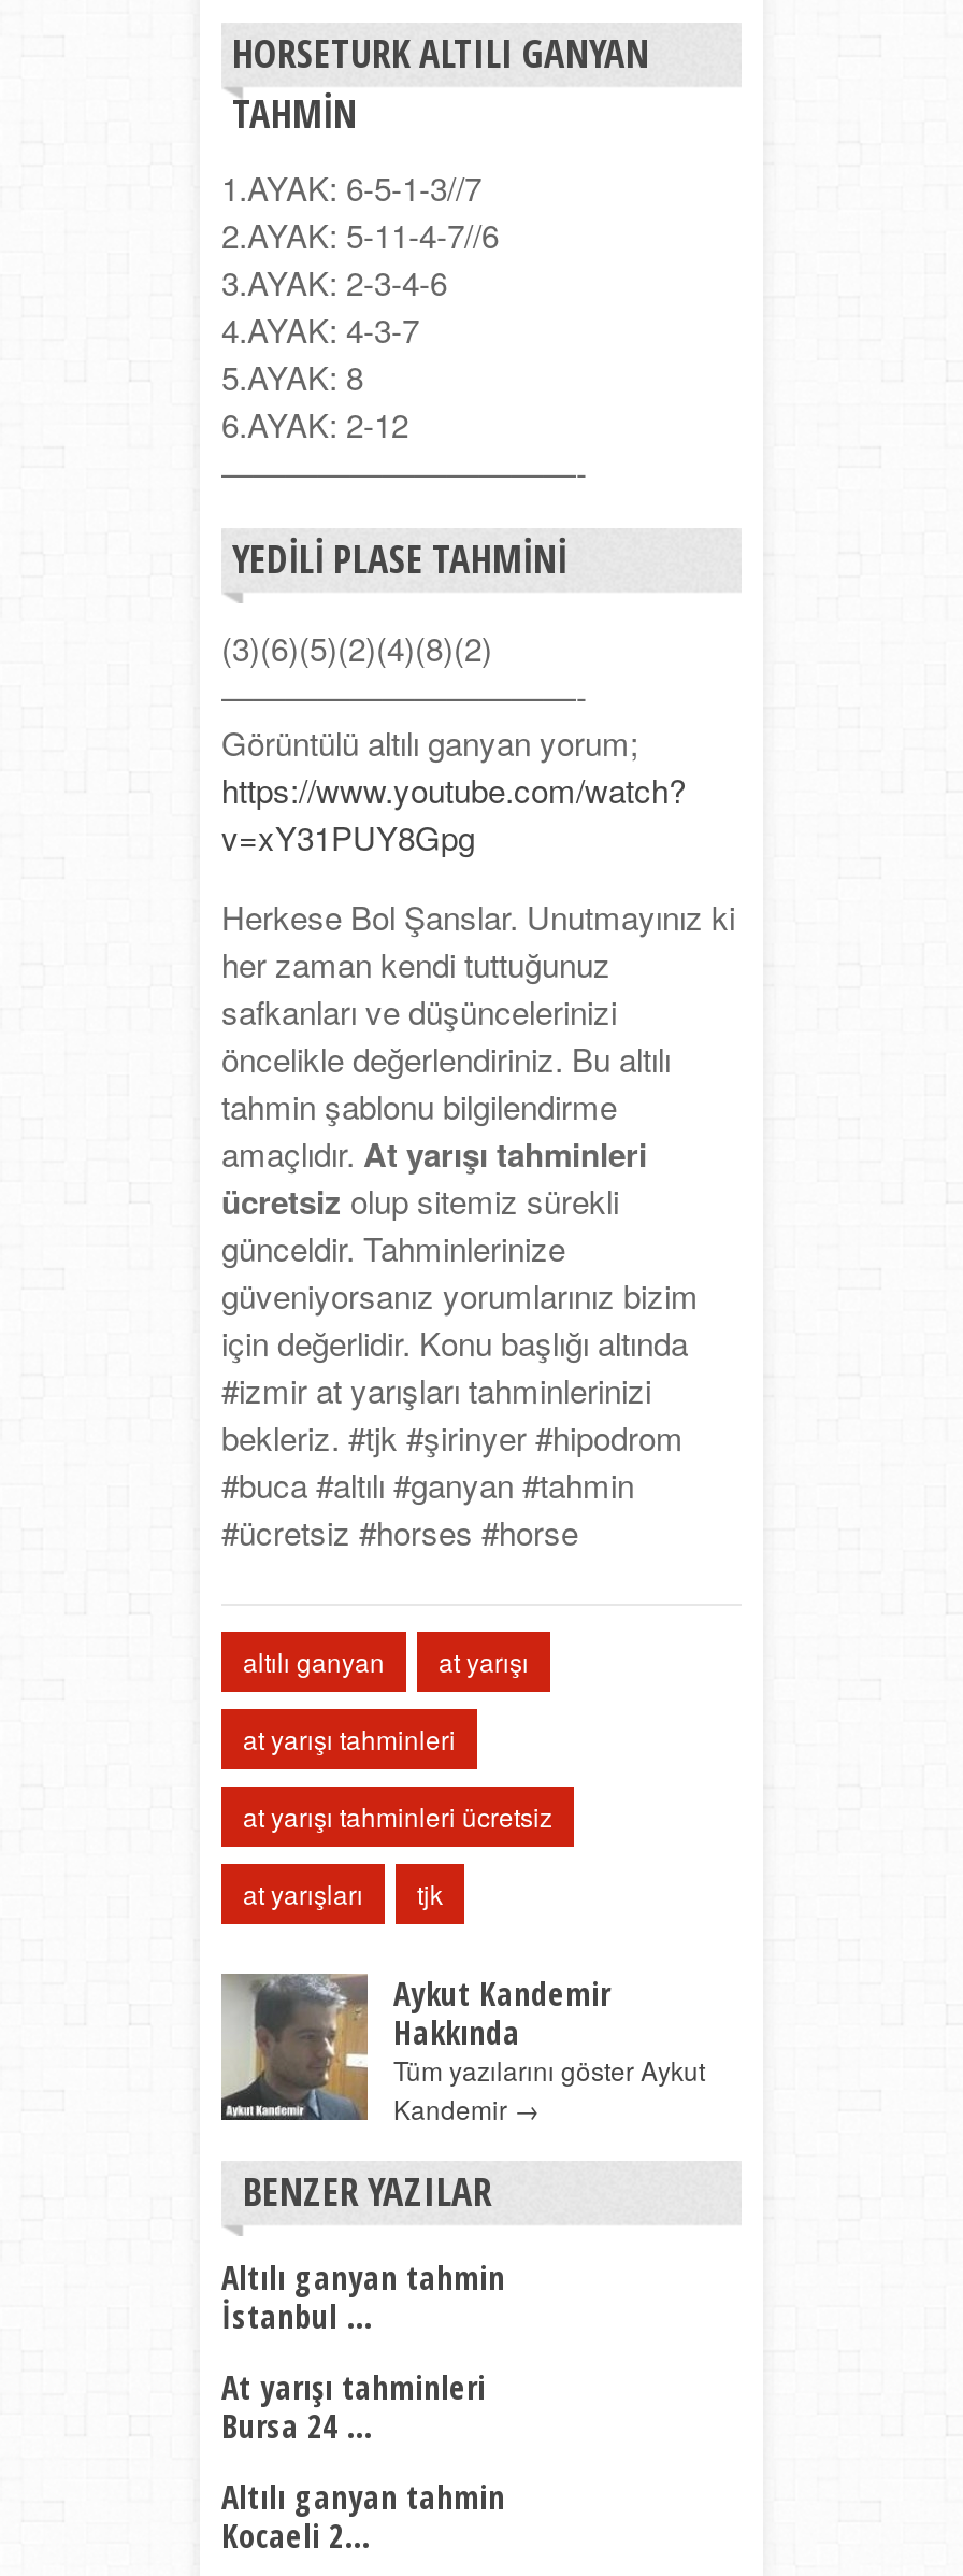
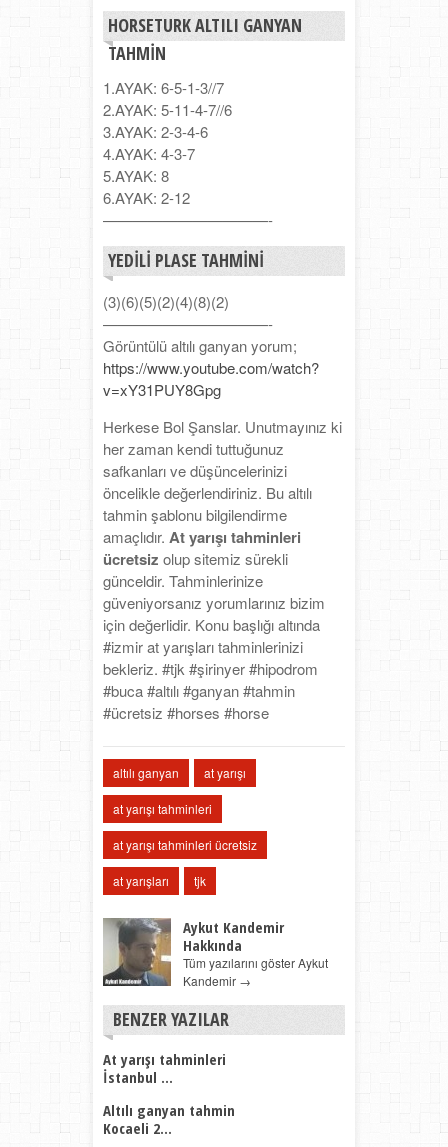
- Altılı ganyan tahmin
- İstanbul ...

- Bursa 24 ...
+ İstanbul ...
